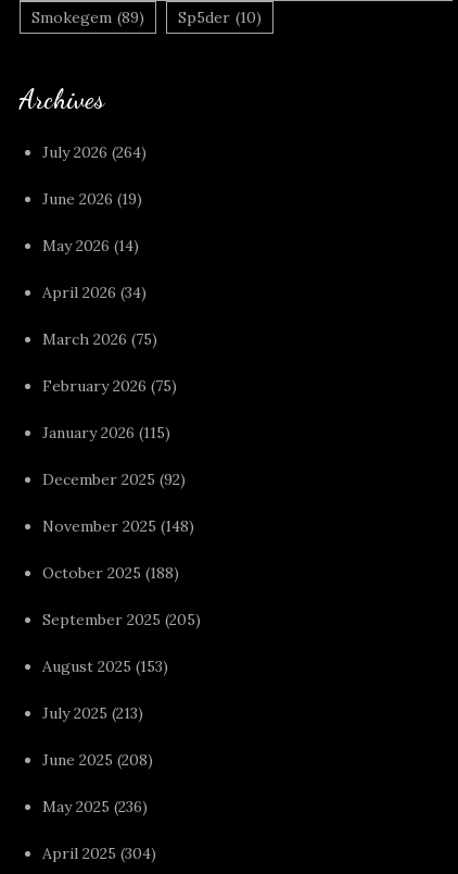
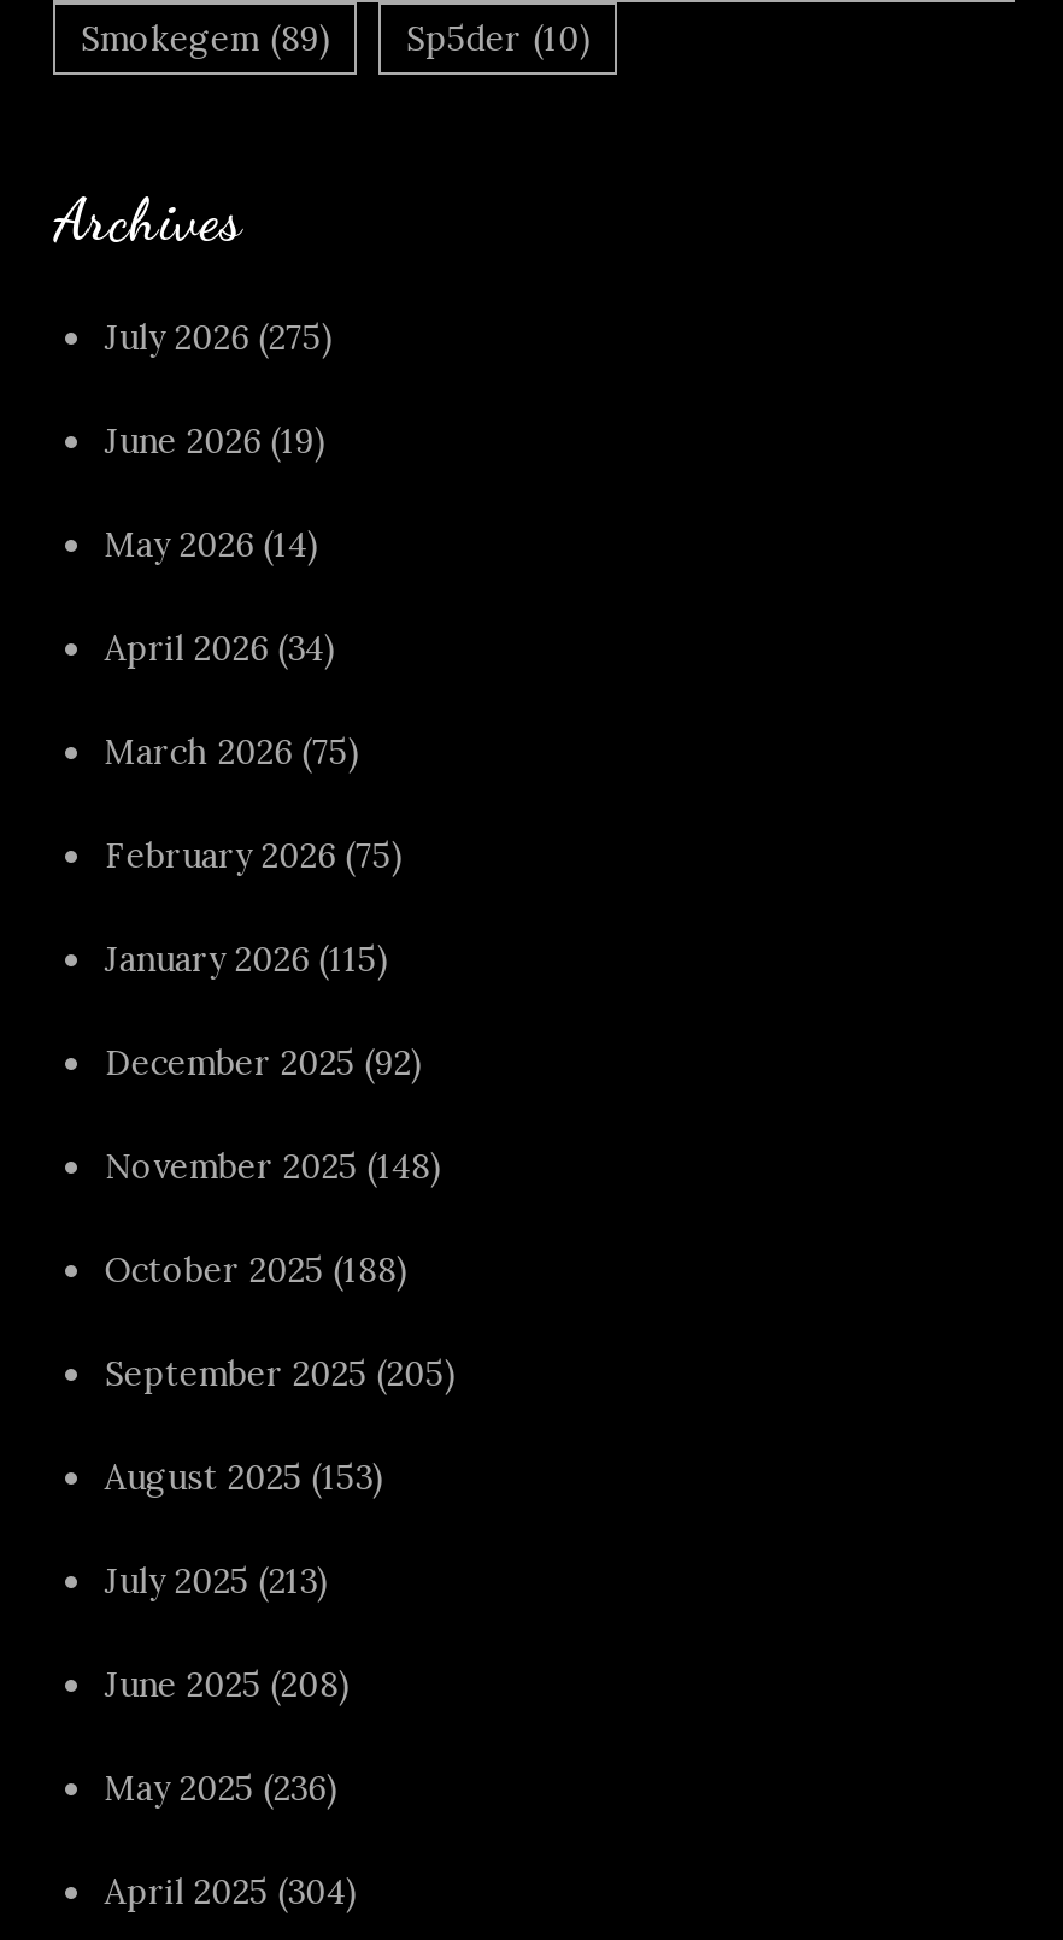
- July 2026 (264)
+ July 2026 (275)
